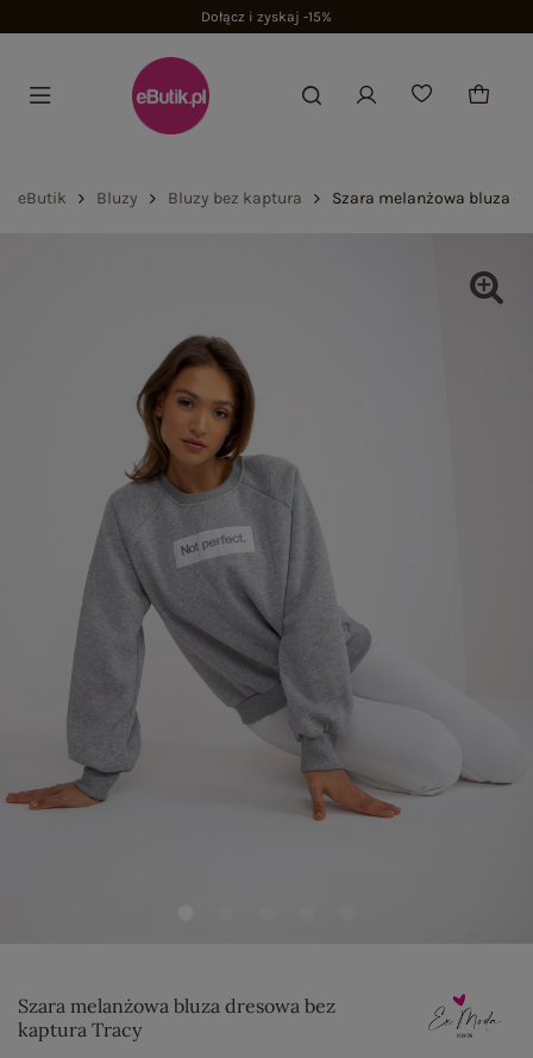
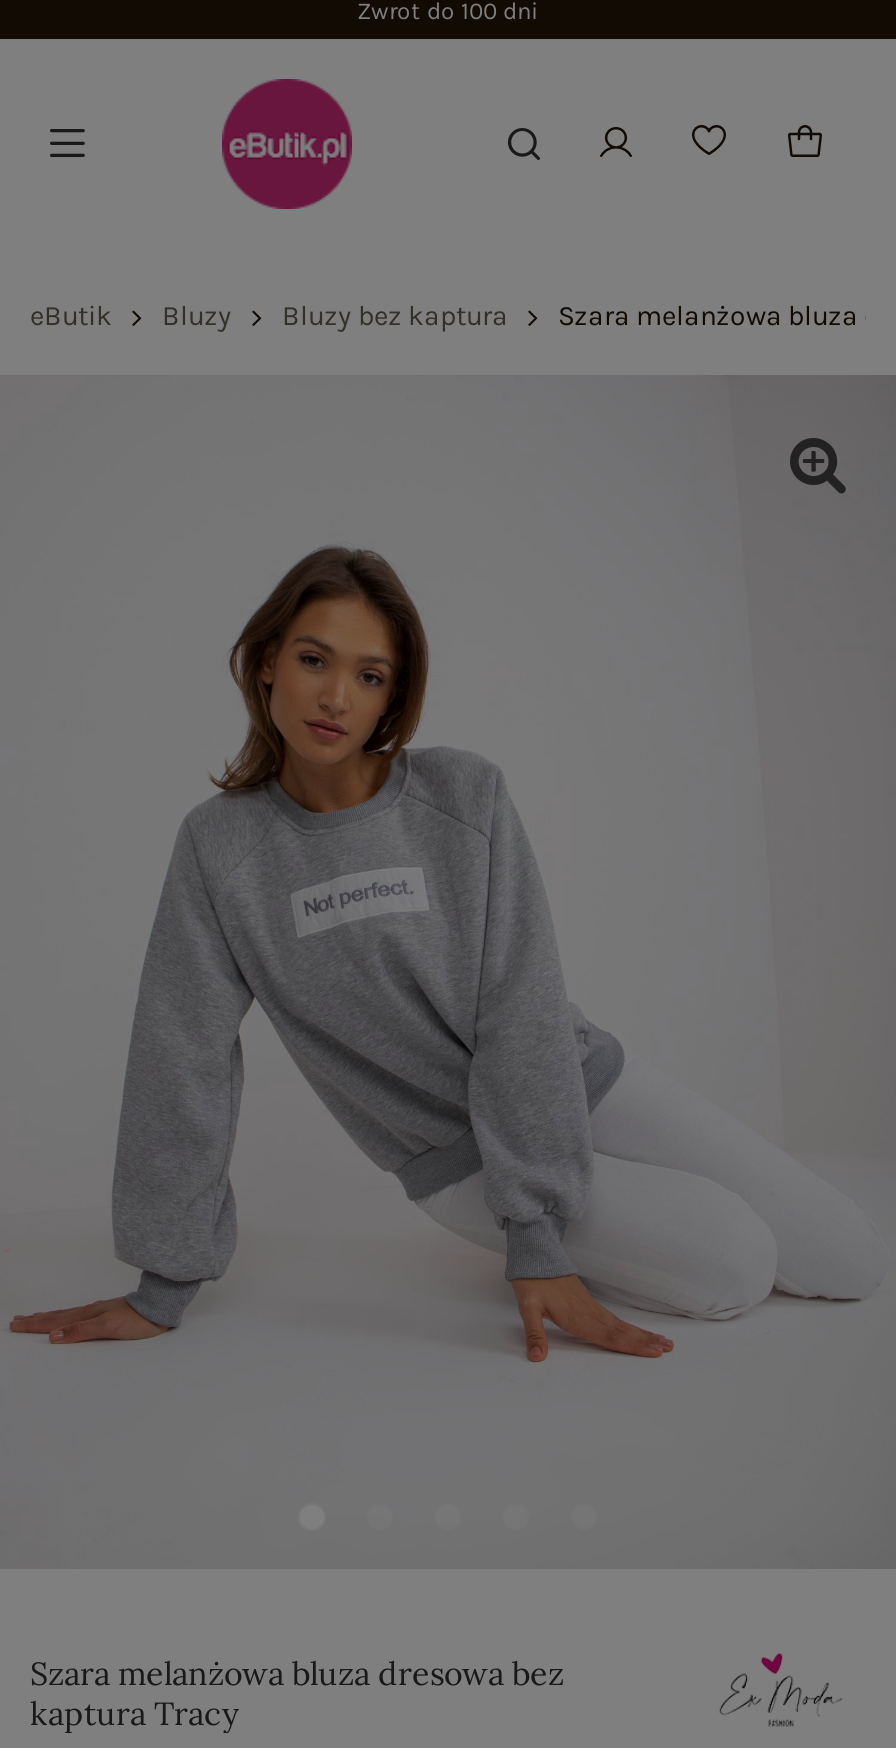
- Dołącz i zyskaj -15%
